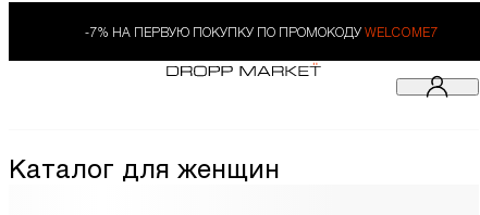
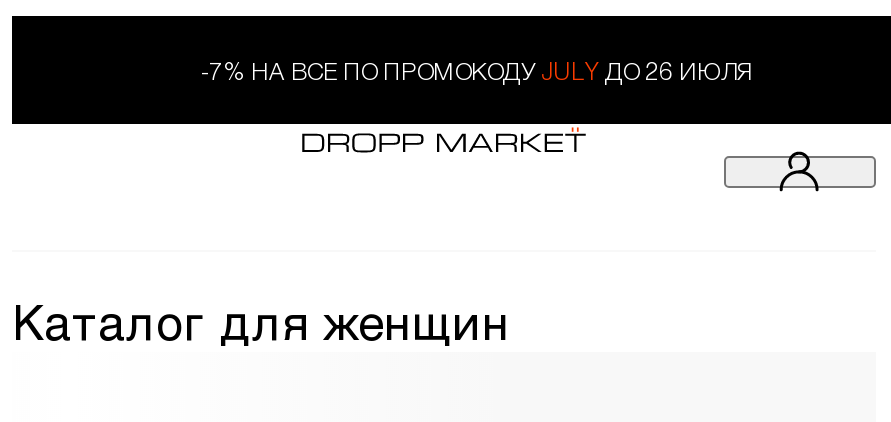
- -7% НА ПЕРВУЮ ПОКУПКУ ПО ПРОМОКОДУ WELCOME7
+ -7% НА ВСЕ ПО ПРОМОКОДУ JULY ДО 26 ИЮЛЯ
